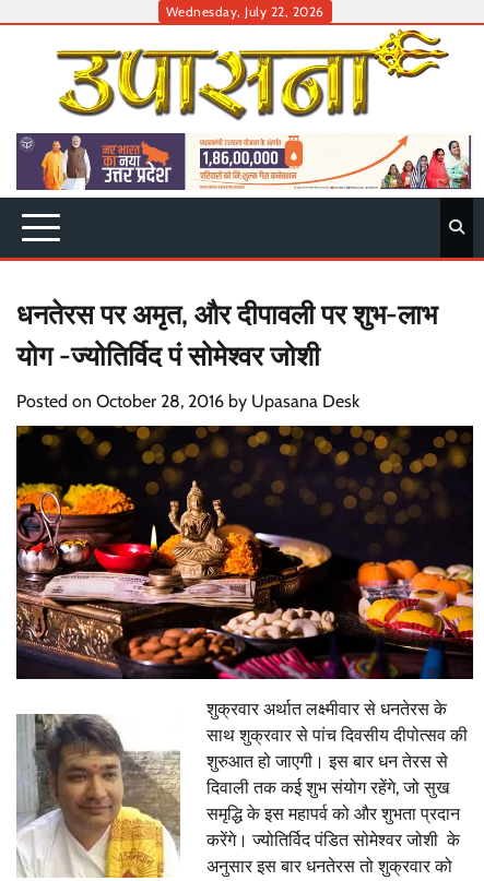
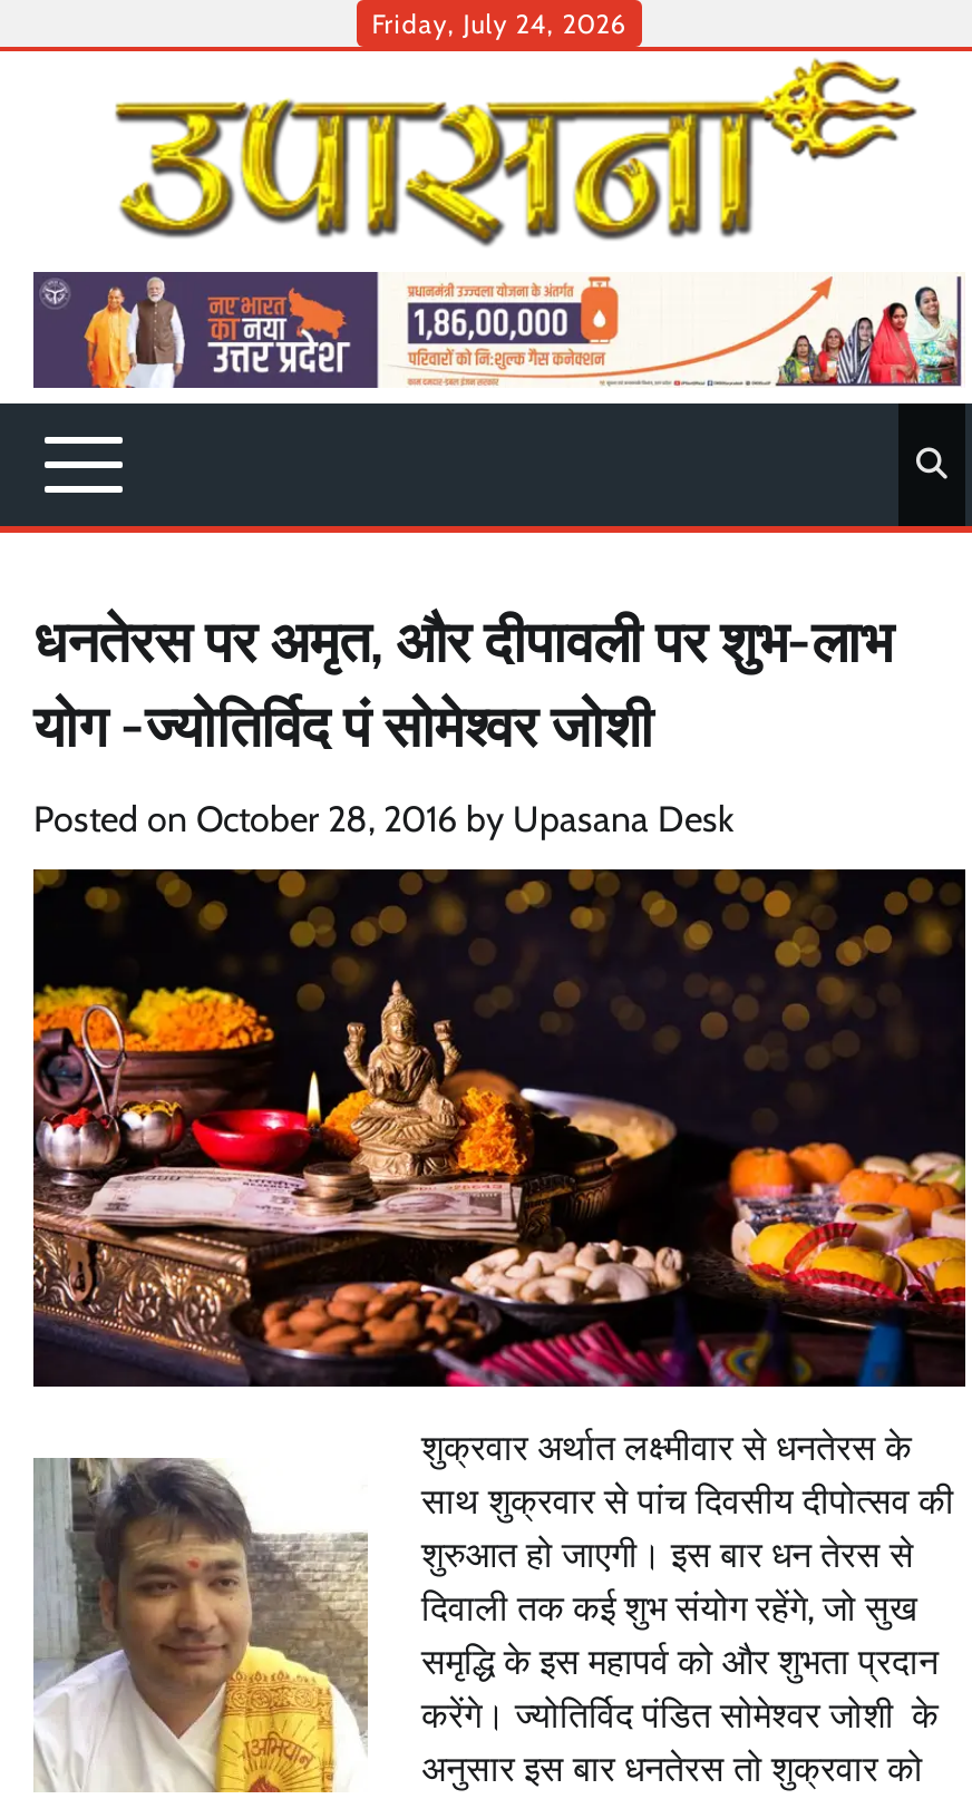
- Wednesday, July 22, 2026
+ Friday, July 24, 2026
